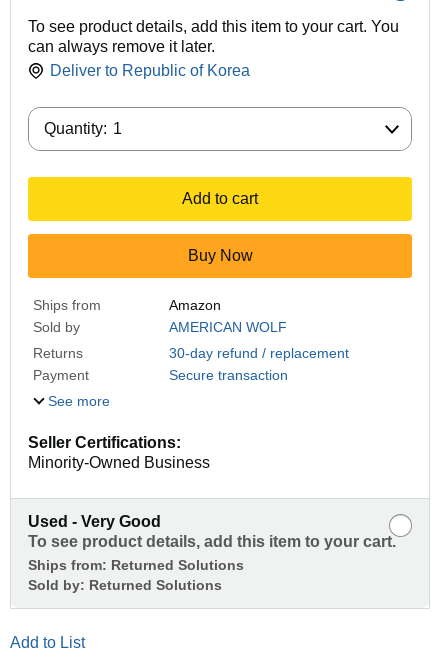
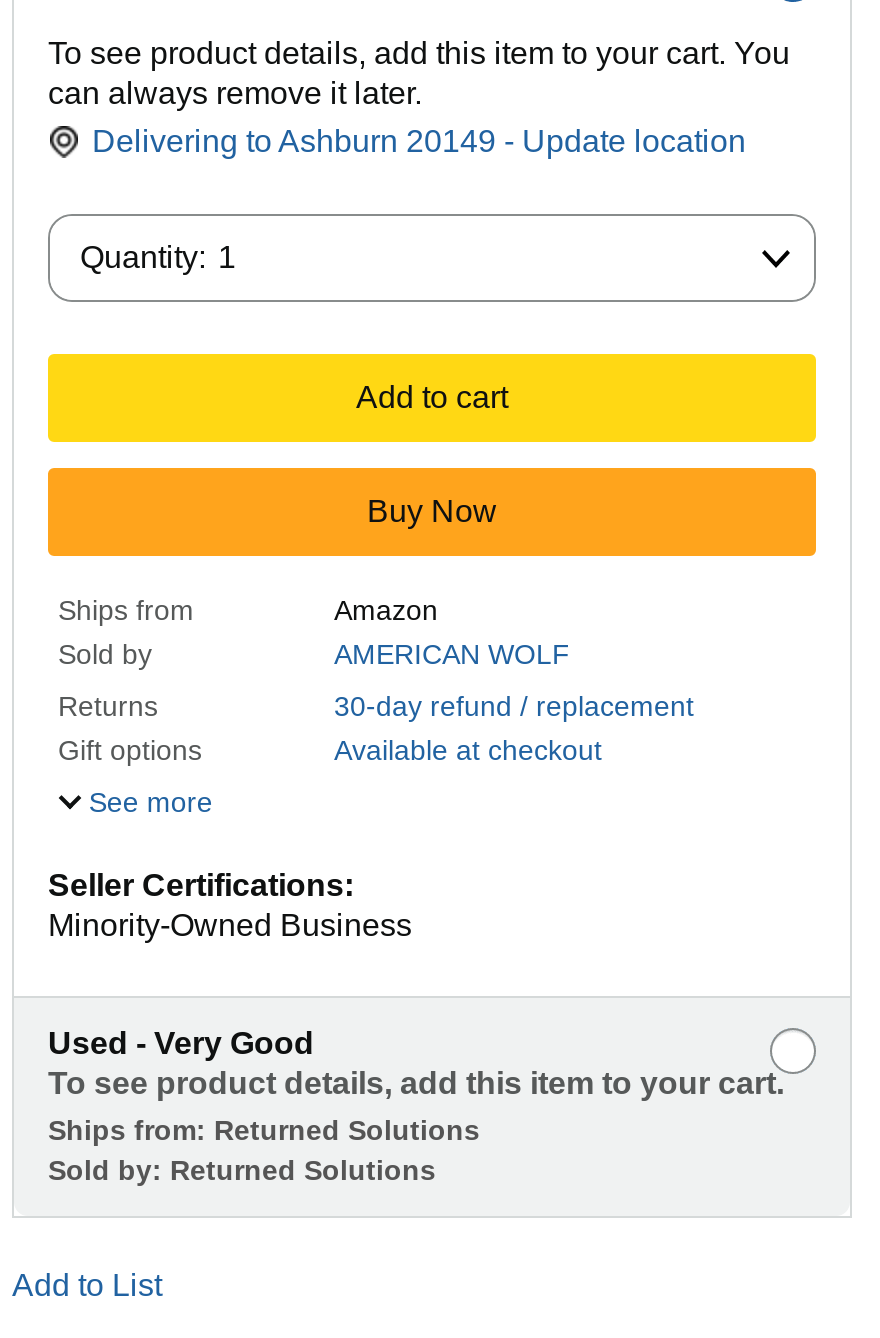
- Deliver to Republic of Korea
+ Delivering to Ashburn 20149 - Update location

- Payment
- Secure transaction
+ Gift options
+ Available at checkout
